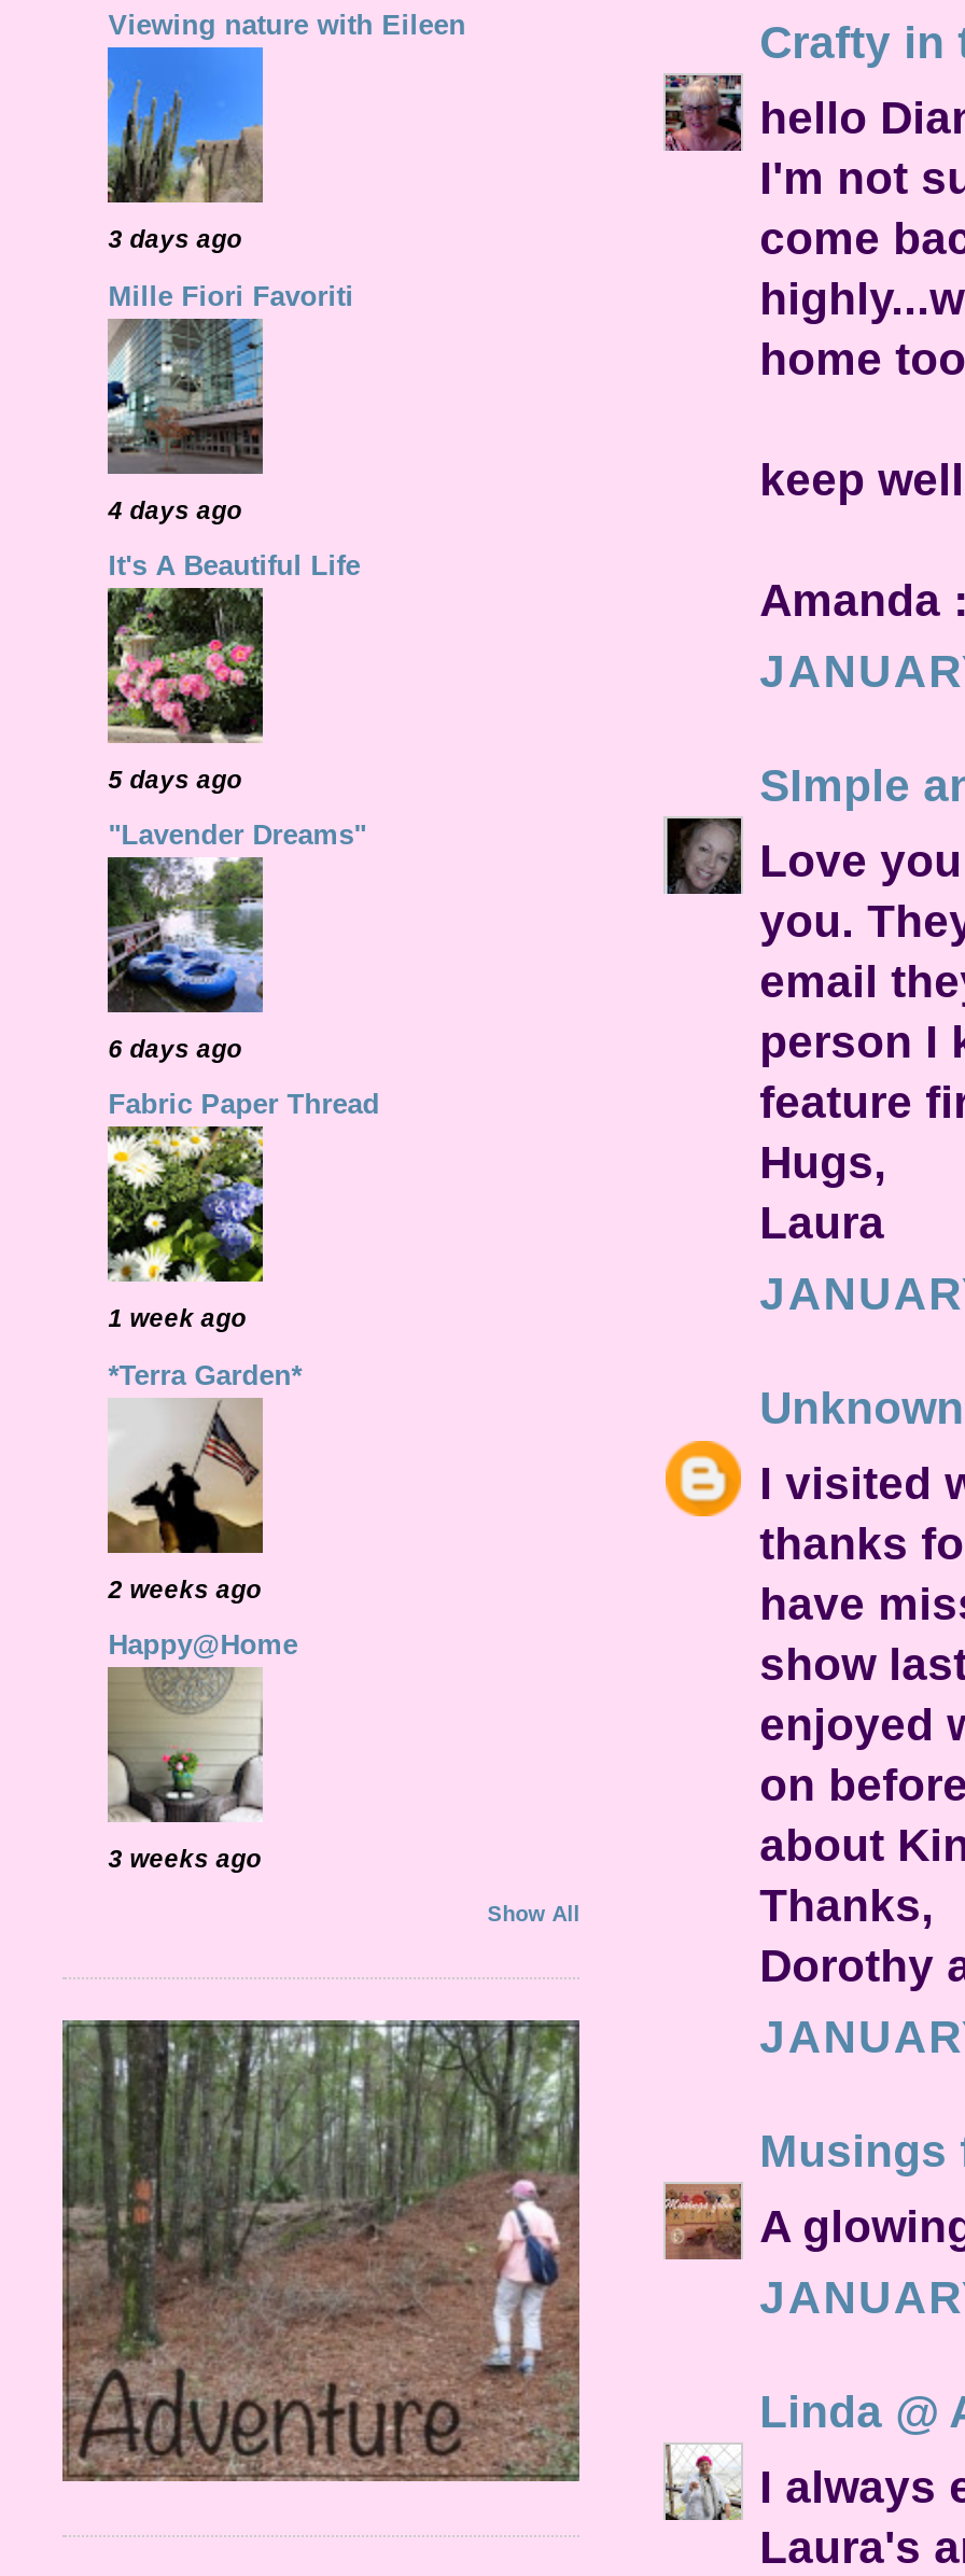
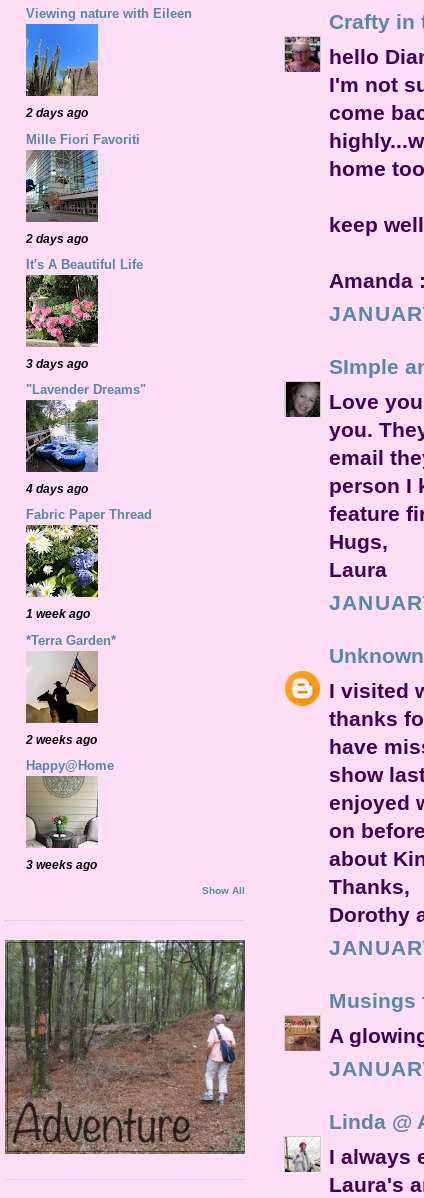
- 3 days ago
+ 2 days ago

- 4 days ago
+ 2 days ago

- 5 days ago
+ 3 days ago

- 6 days ago
+ 4 days ago
